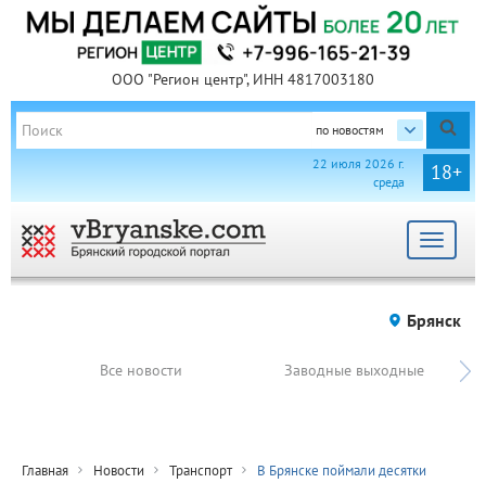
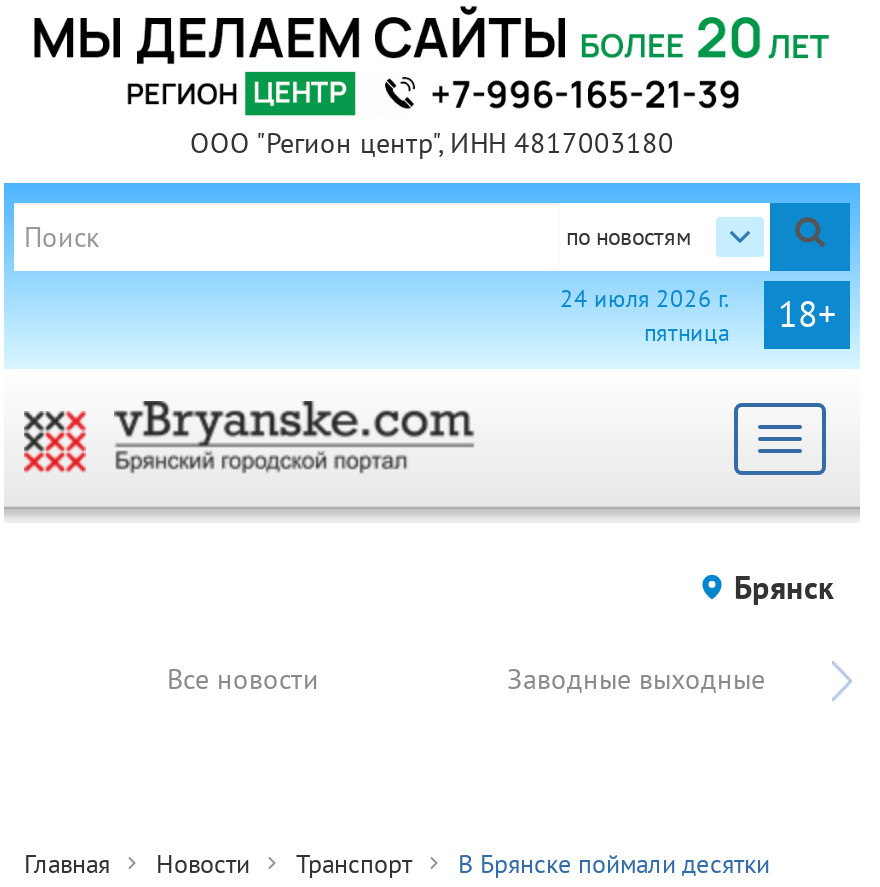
- 22 июля 2026 г.
- среда
+ 24 июля 2026 г.
+ пятница
